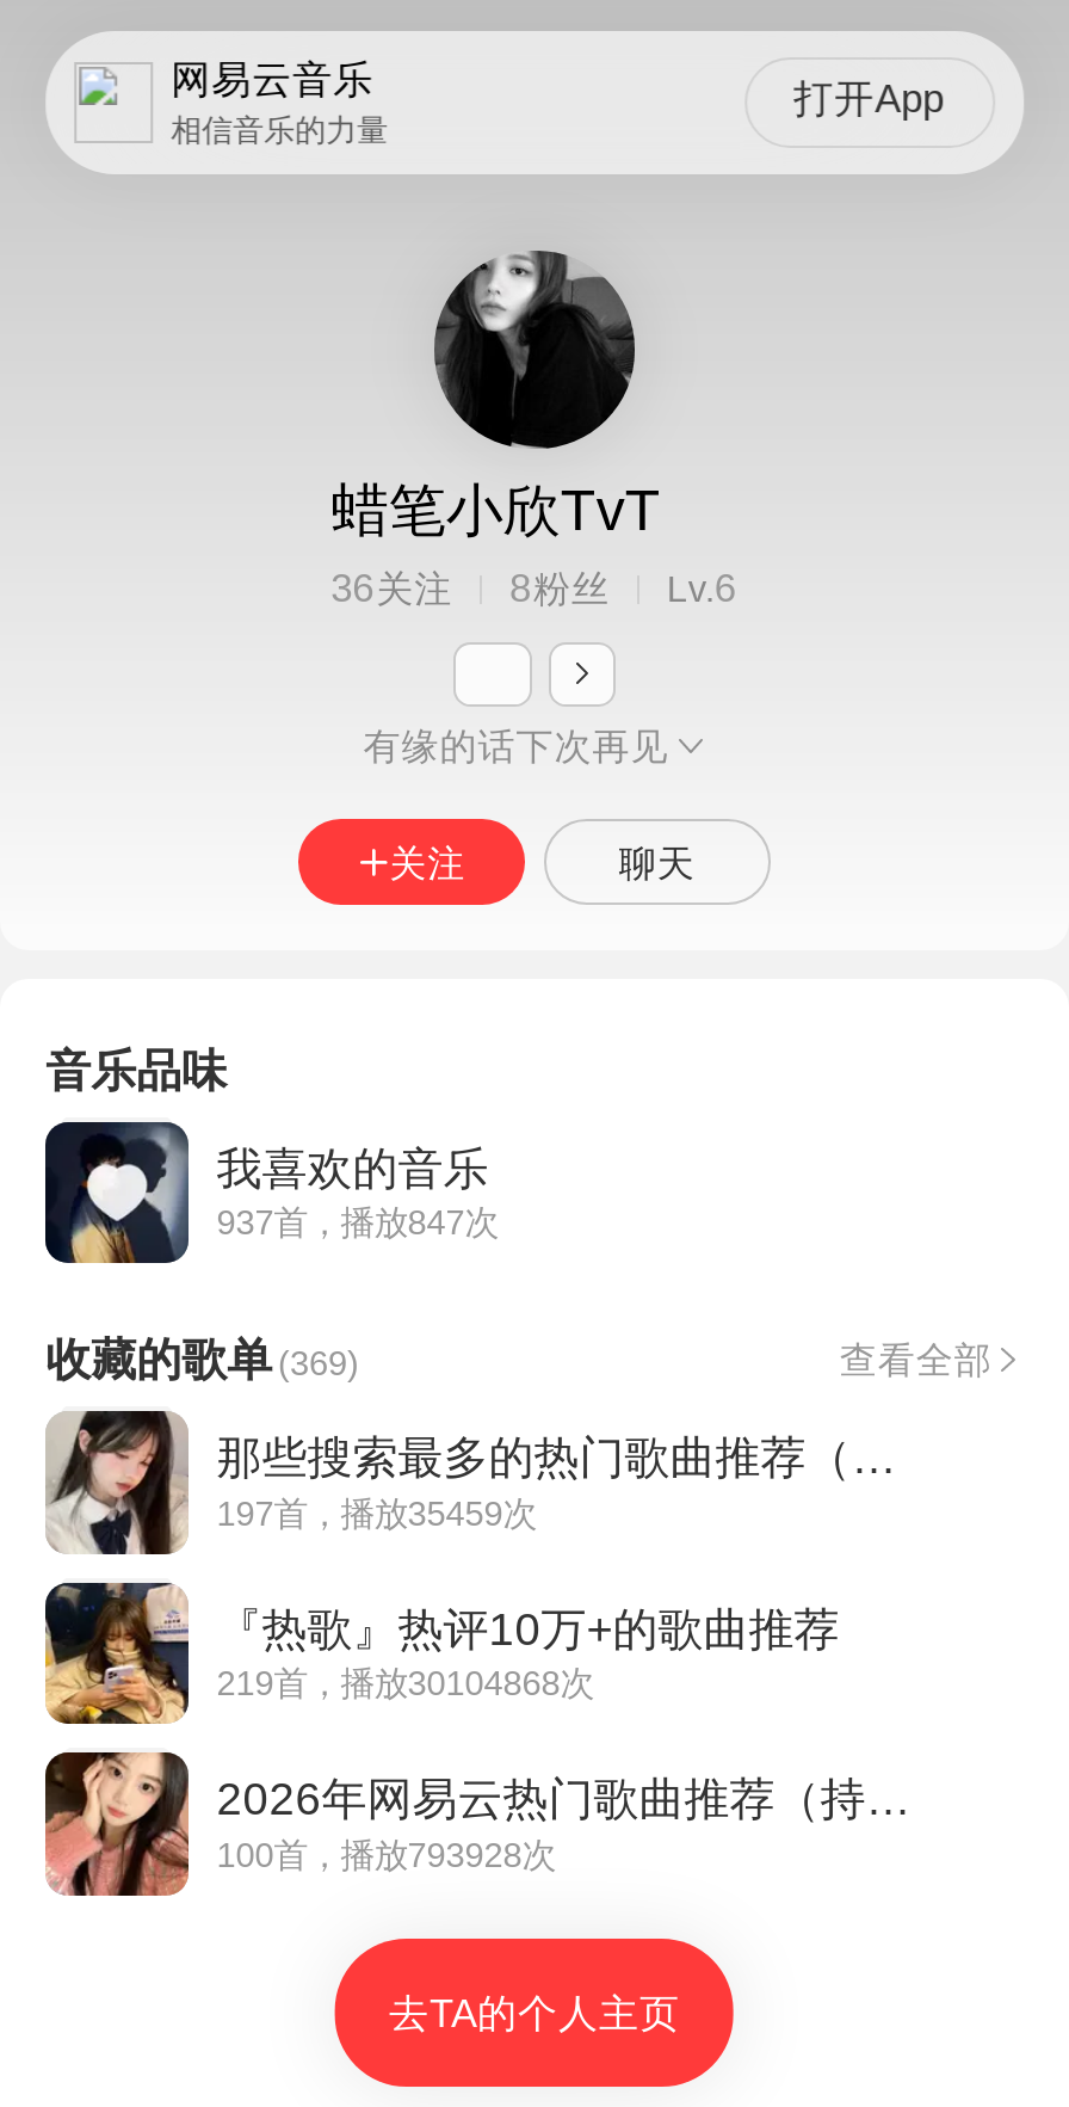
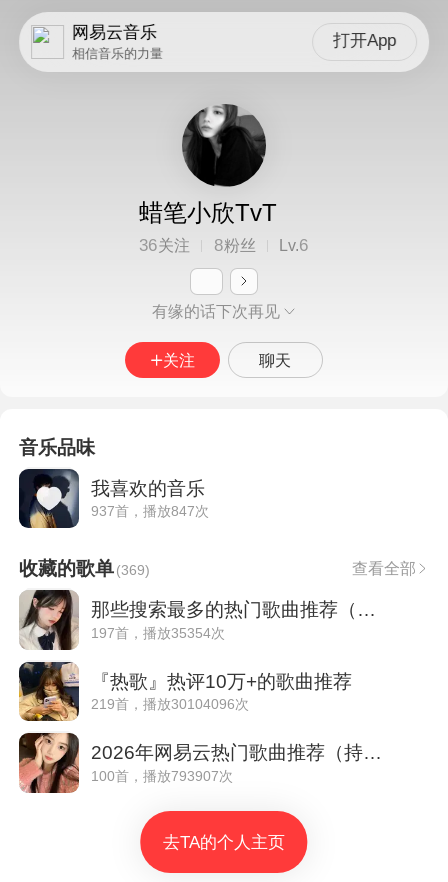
- 197首，播放35459次
+ 197首，播放35354次

- 219首，播放30104868次
+ 219首，播放30104096次

- 100首，播放793928次
+ 100首，播放793907次
